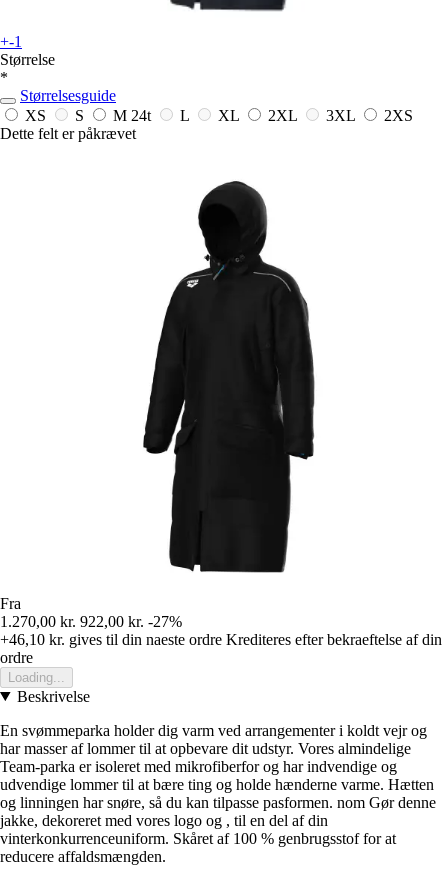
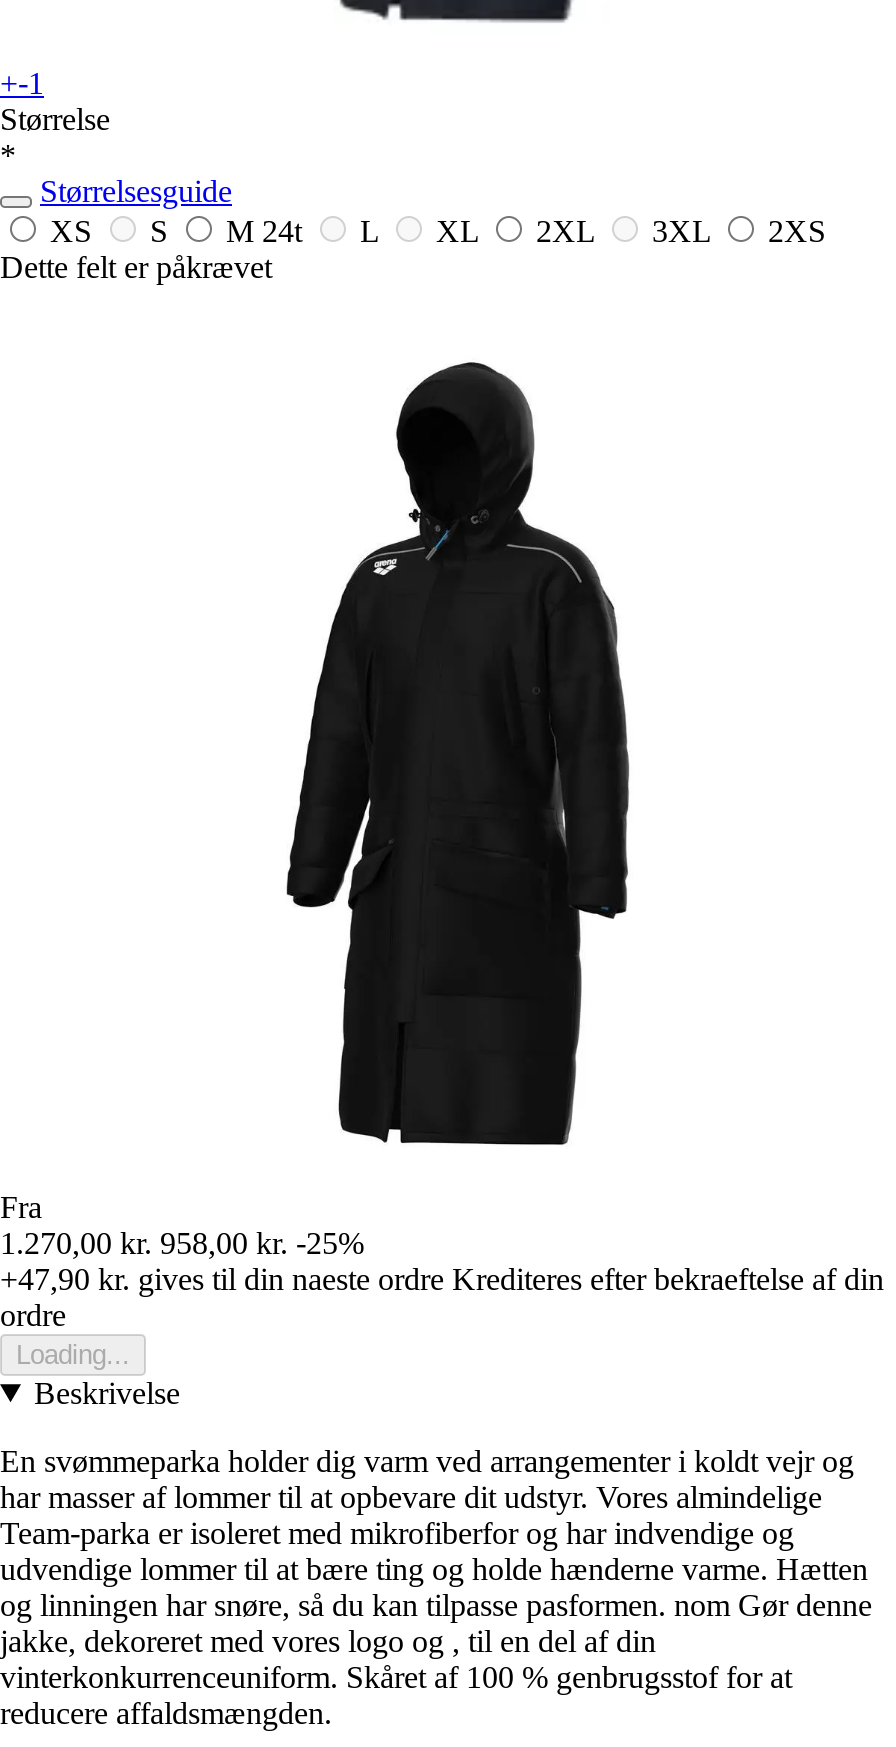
- 1.270,00 kr. 922,00 kr. -27%
+ 1.270,00 kr. 958,00 kr. -25%

- +46,10 kr. gives til din naeste ordre Krediteres efter bekraeftelse af din
+ +47,90 kr. gives til din naeste ordre Krediteres efter bekraeftelse af din
